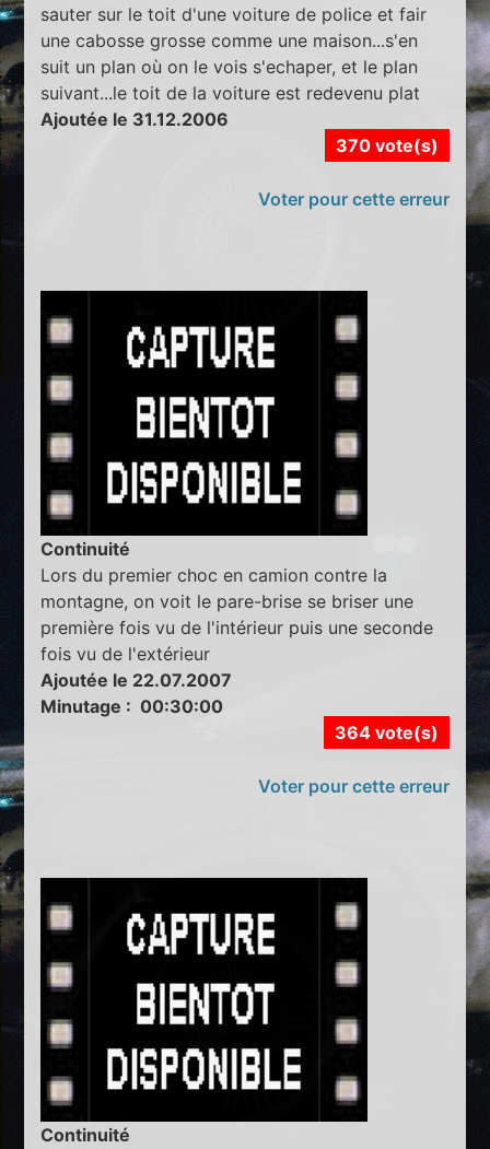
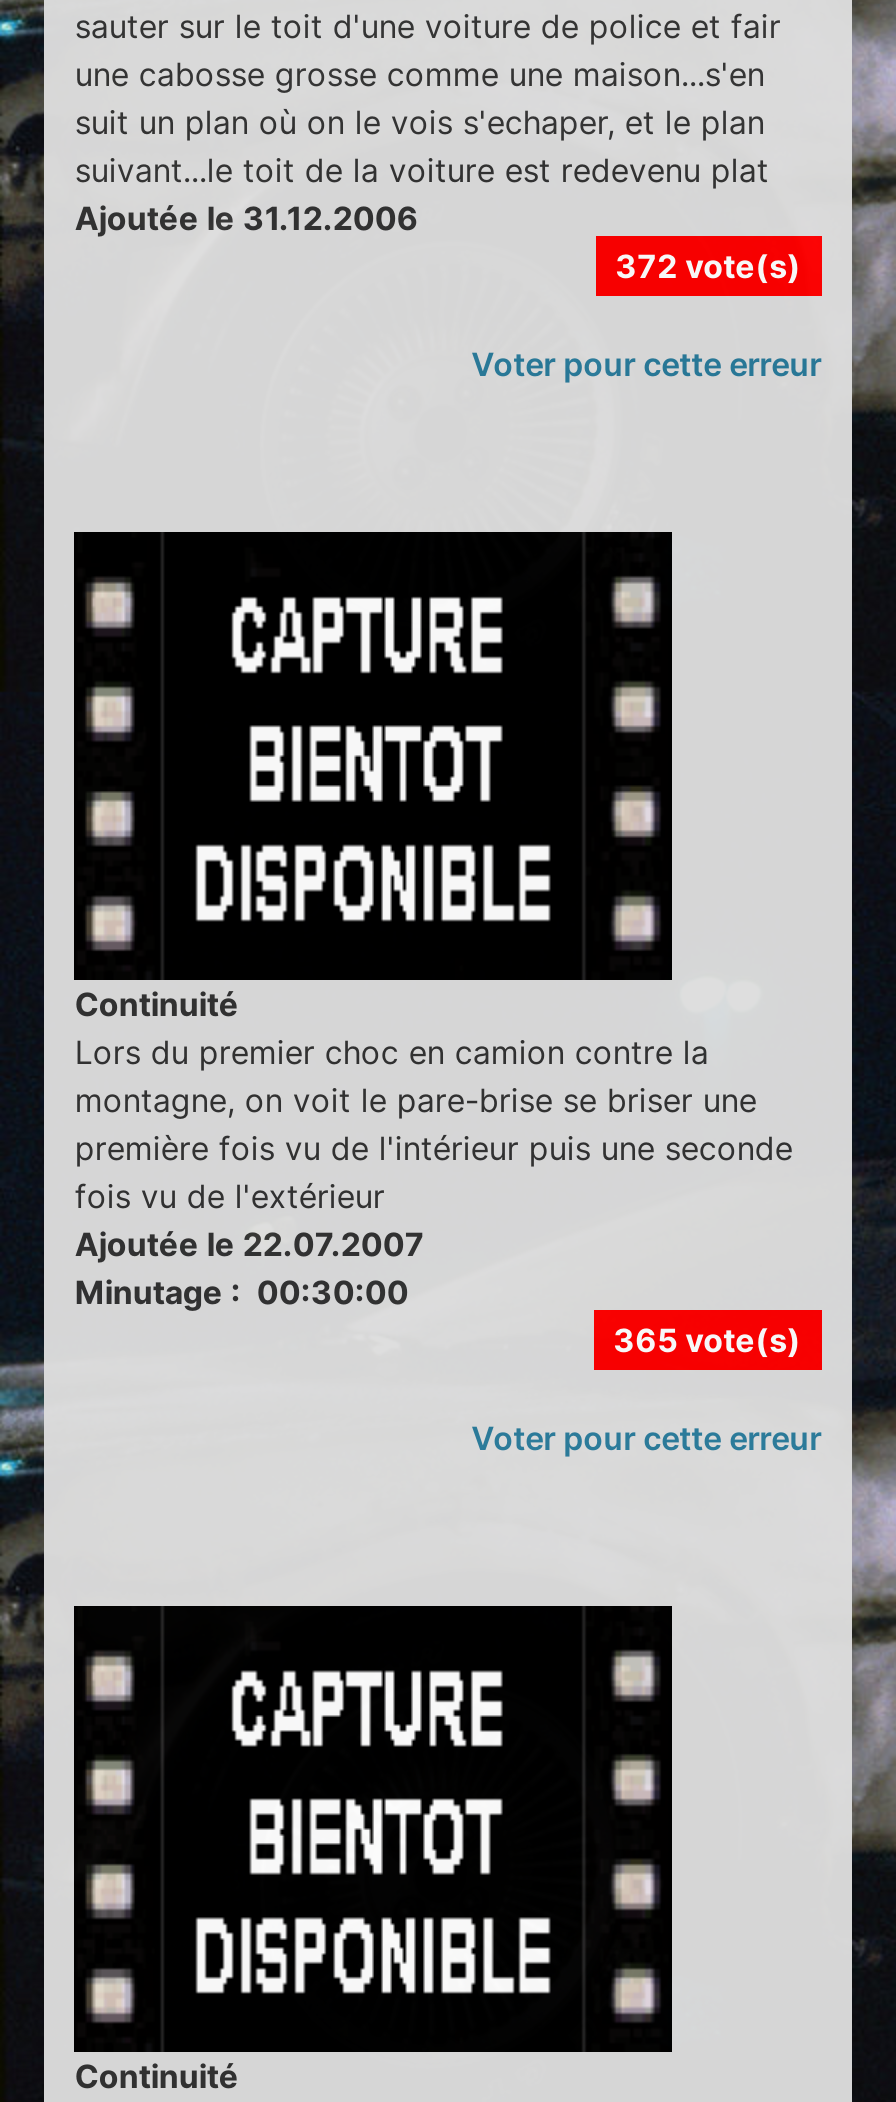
- 370 vote(s)
+ 372 vote(s)

- 364 vote(s)
+ 365 vote(s)
